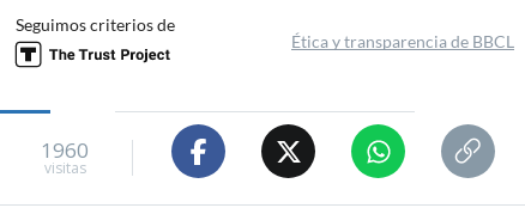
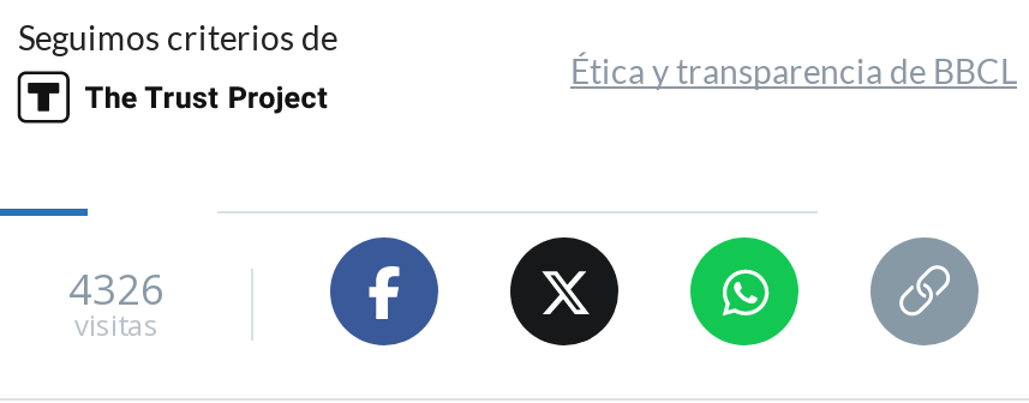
- 1960
+ 4326
